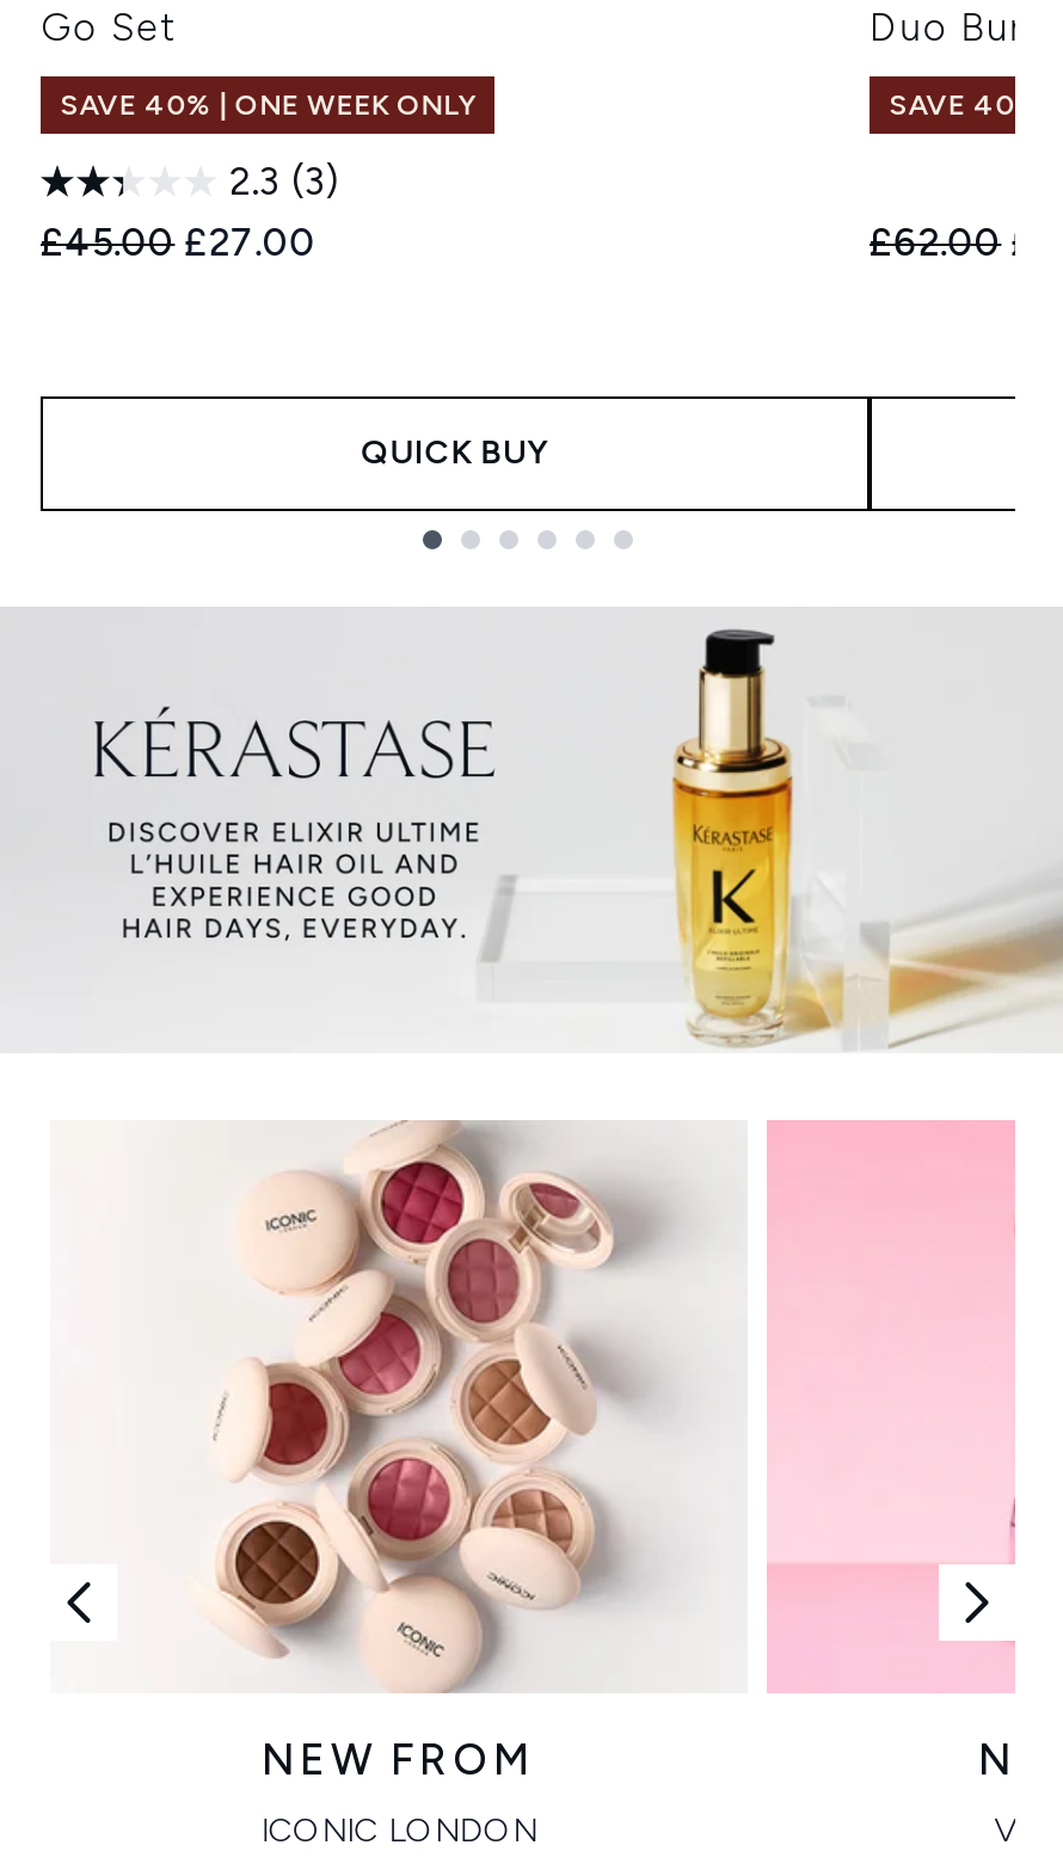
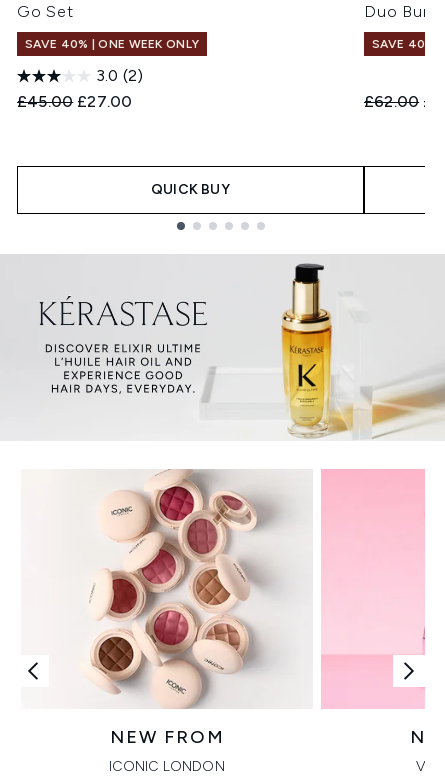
- 2.3 (3)
+ 3.0 (2)
